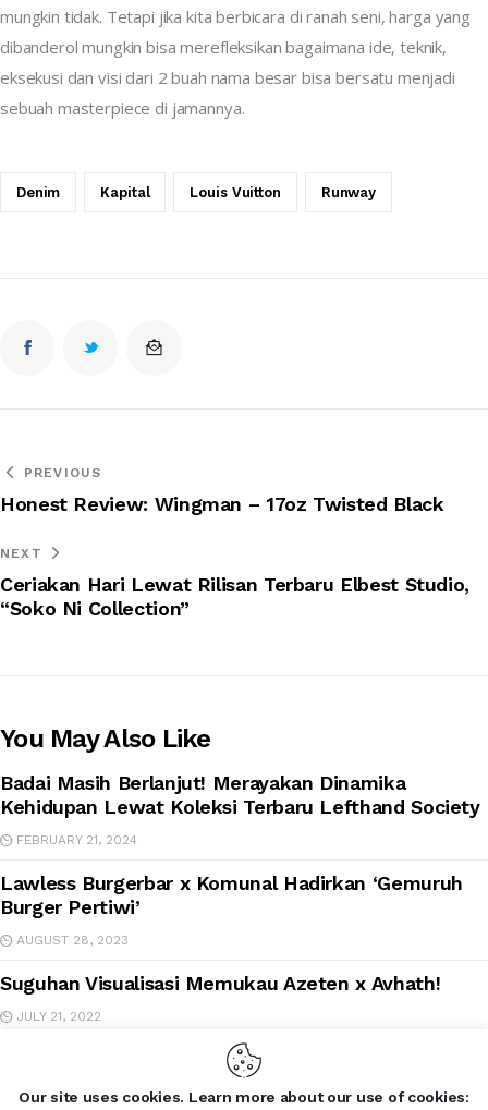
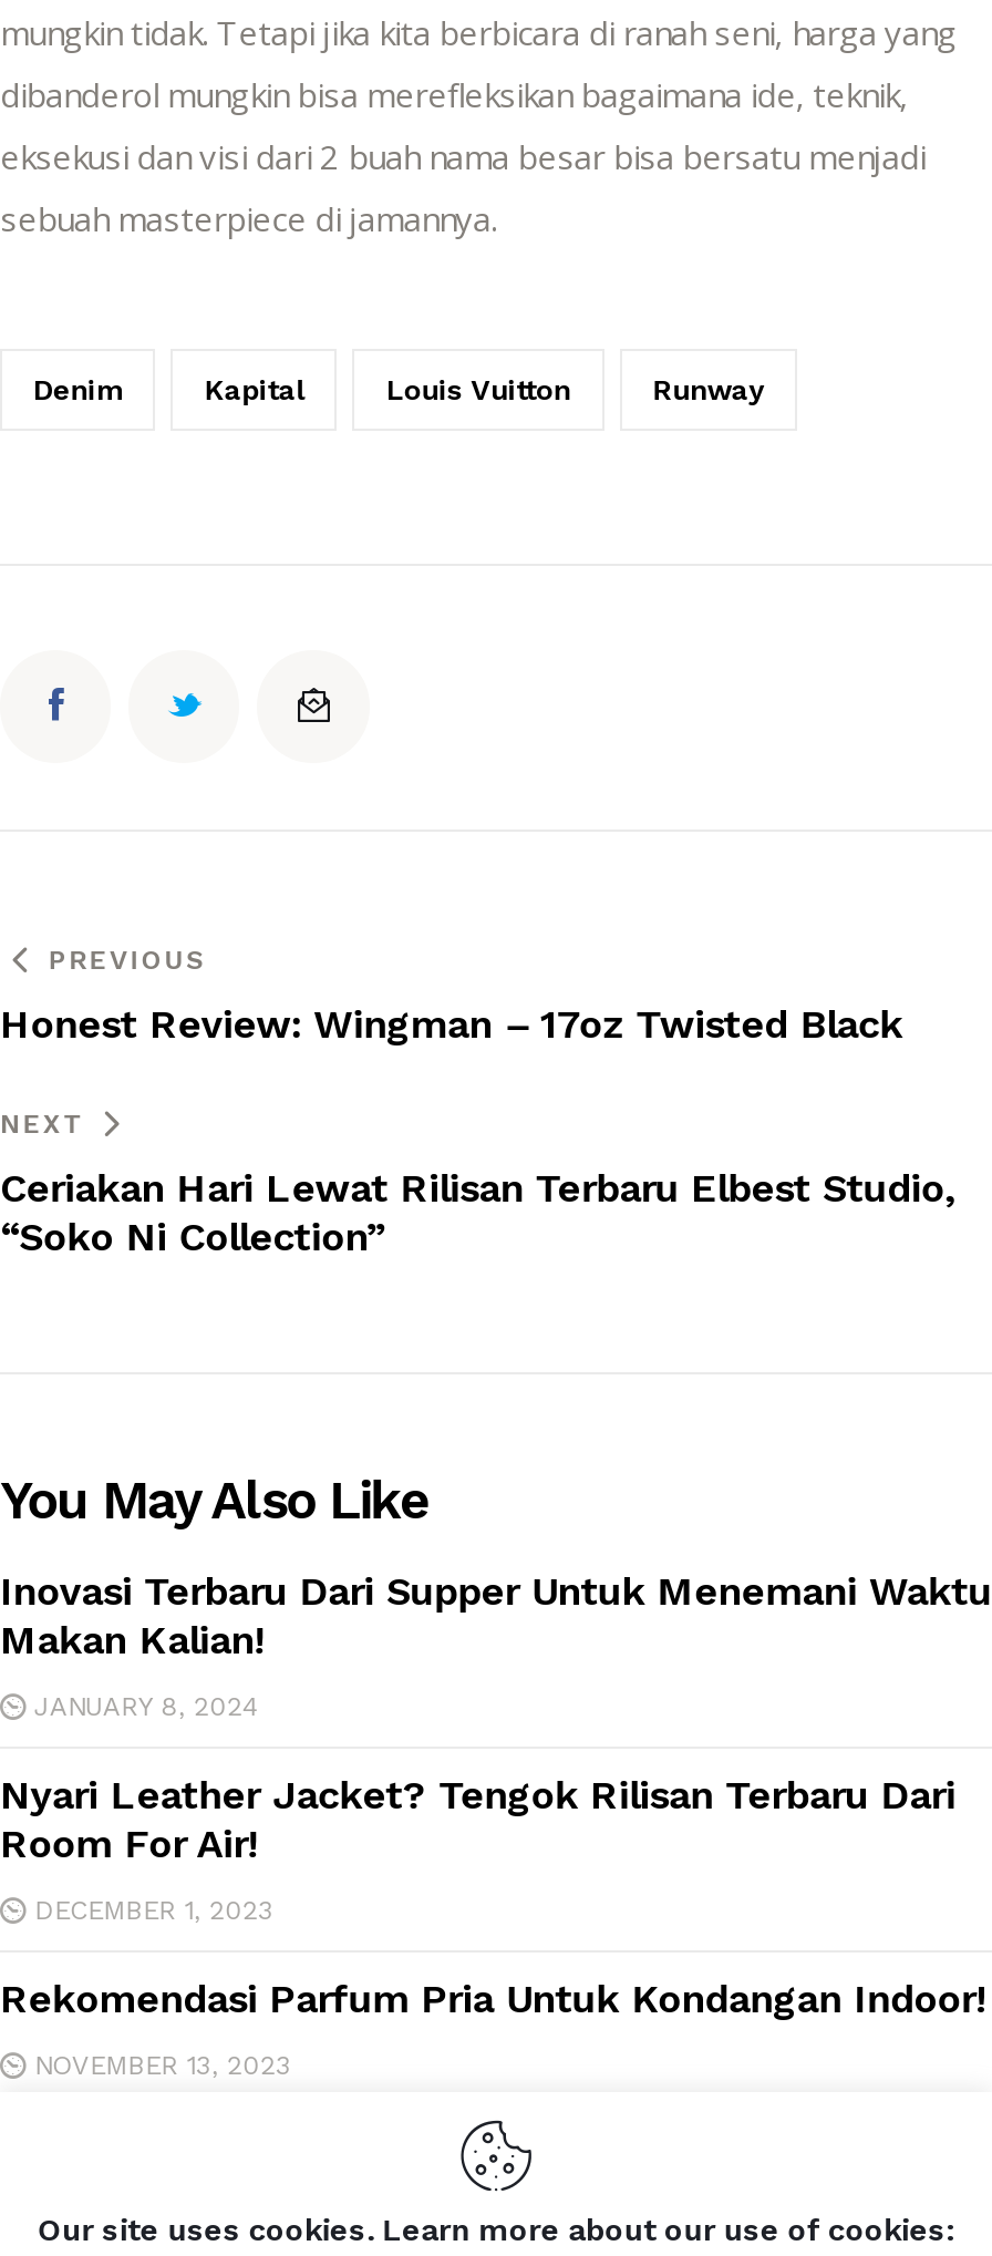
- Badai Masih Berlanjut! Merayakan Dinamika
- Kehidupan Lewat Koleksi Terbaru Lefthand Society
+ Inovasi Terbaru Dari Supper Untuk Menemani Waktu
+ Makan Kalian!

- FEBRUARY 21, 2024
+ JANUARY 8, 2024

- Lawless Burgerbar x Komunal Hadirkan ‘Gemuruh
- Burger Pertiwi’
+ Nyari Leather Jacket? Tengok Rilisan Terbaru Dari
+ Room For Air!

- AUGUST 28, 2023
+ DECEMBER 1, 2023

- Suguhan Visualisasi Memukau Azeten x Avhath!
+ Rekomendasi Parfum Pria Untuk Kondangan Indoor!

- JULY 21, 2022
+ NOVEMBER 13, 2023
